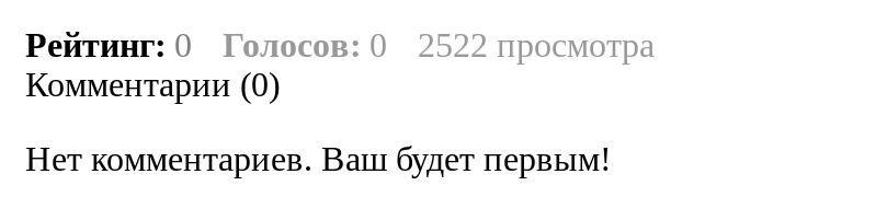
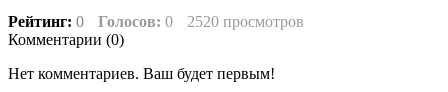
- Рейтинг: 0 Голосов: 0 2522 просмотра
+ Рейтинг: 0 Голосов: 0 2520 просмотров
